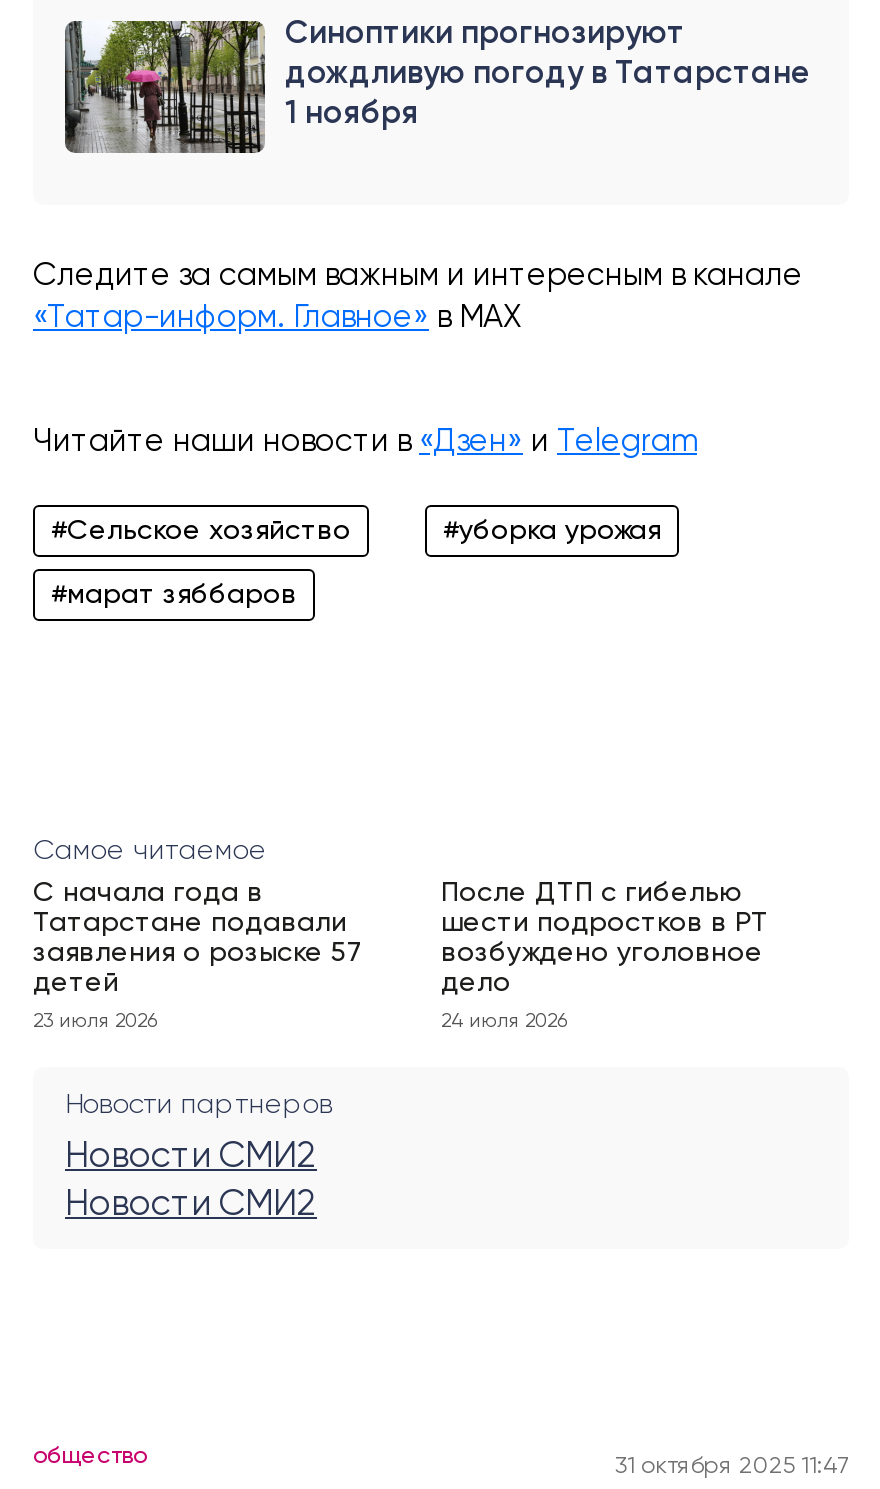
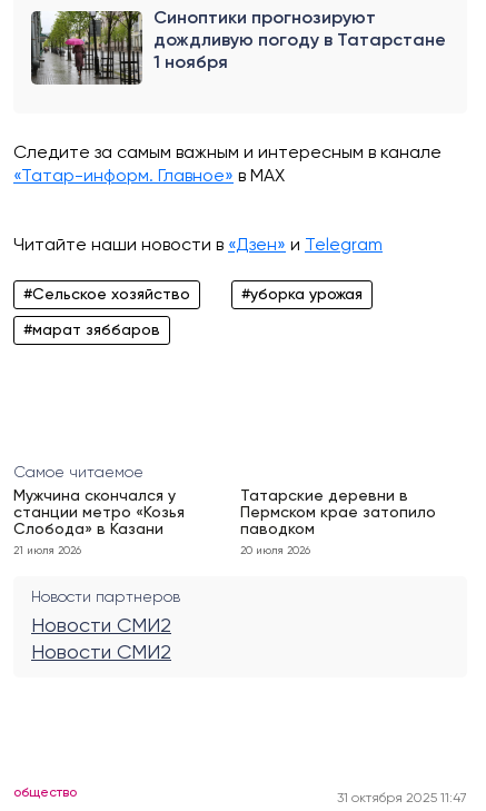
- С начала года в
- Татарстане подавали
- заявления о розыске 57
- детей
+ Мужчина скончался у
+ станции метро «Козья
+ Слобода» в Казани

- После ДТП с гибелью
- шести подростков в РТ
- возбуждено уголовное
- дело
+ Татарские деревни в
+ Пермском крае затопило
+ паводком

- 23 июля 2026
+ 21 июля 2026

- 24 июля 2026
+ 20 июля 2026
